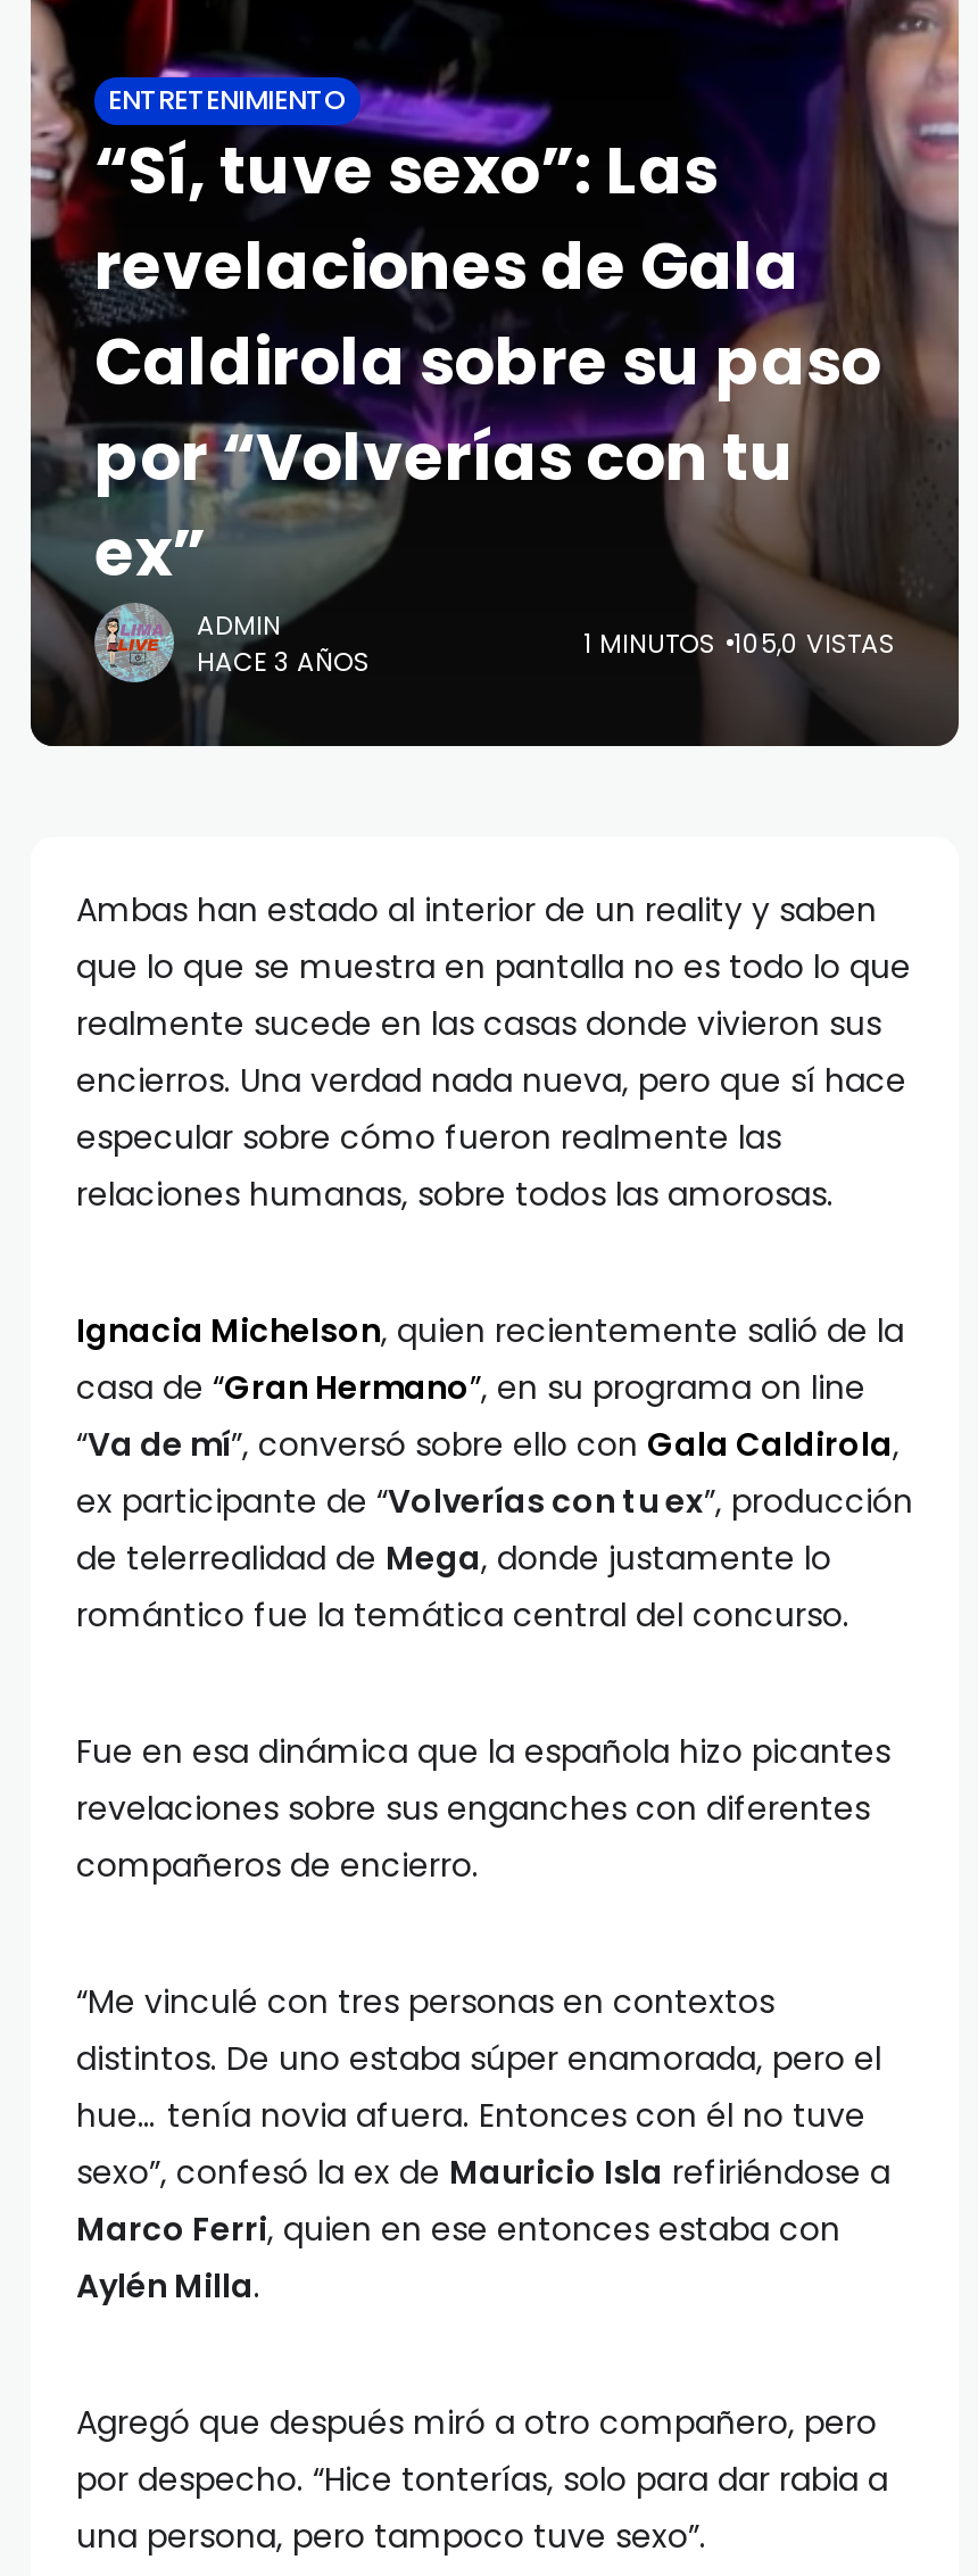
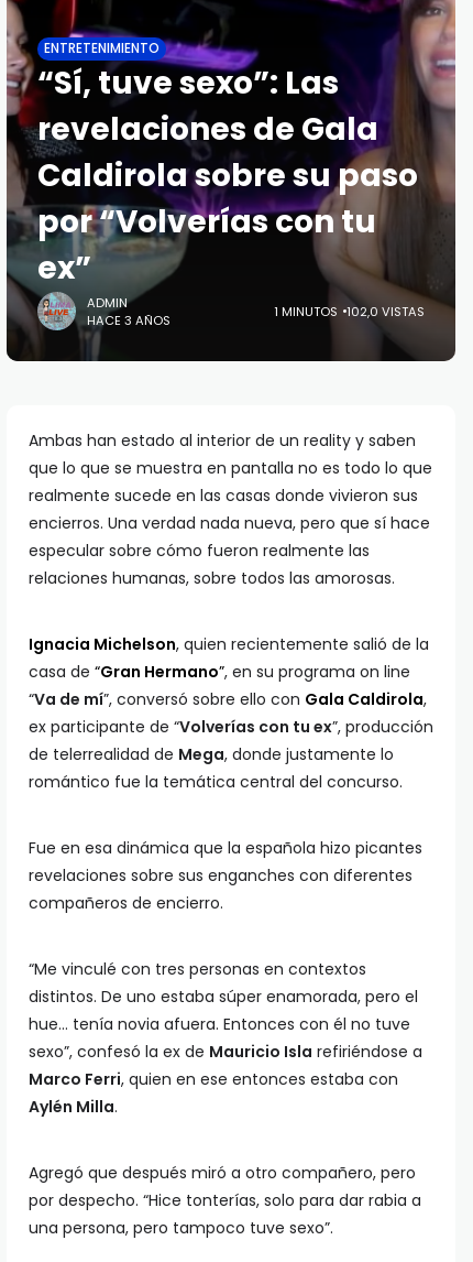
- 1 MINUTOS 105,0 VISTAS
+ 1 MINUTOS 102,0 VISTAS
